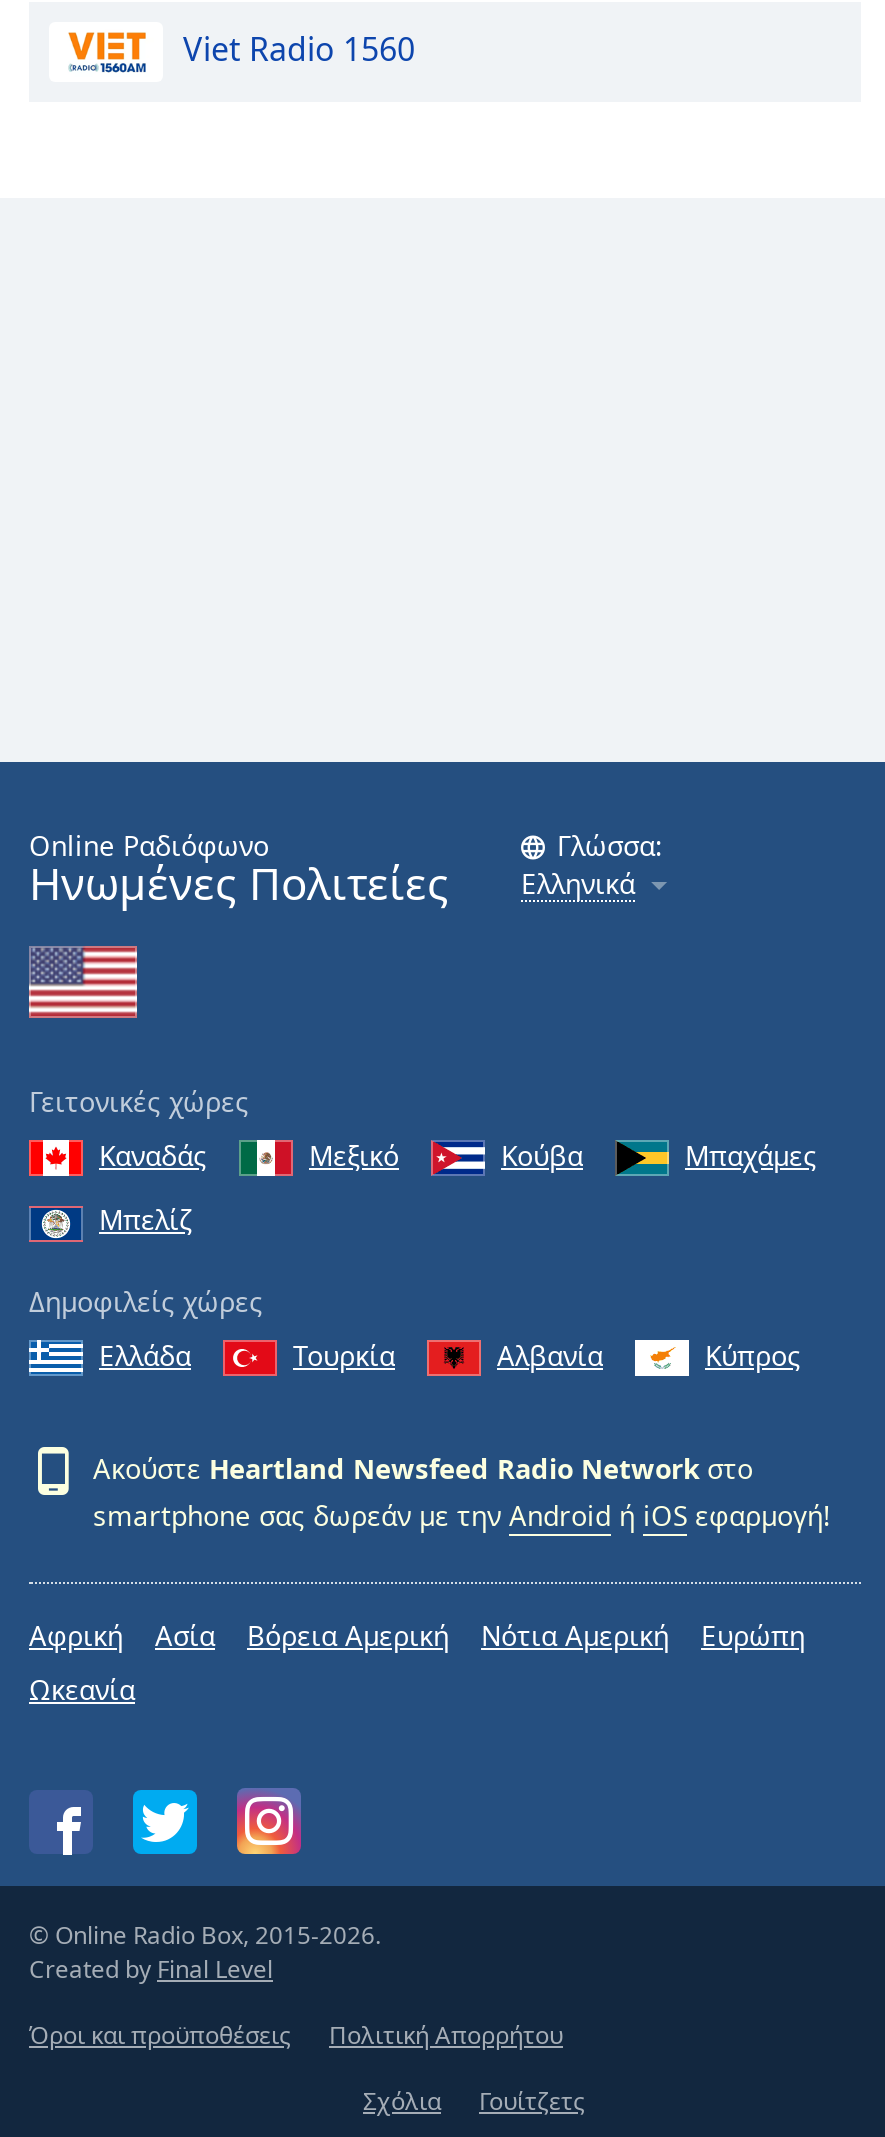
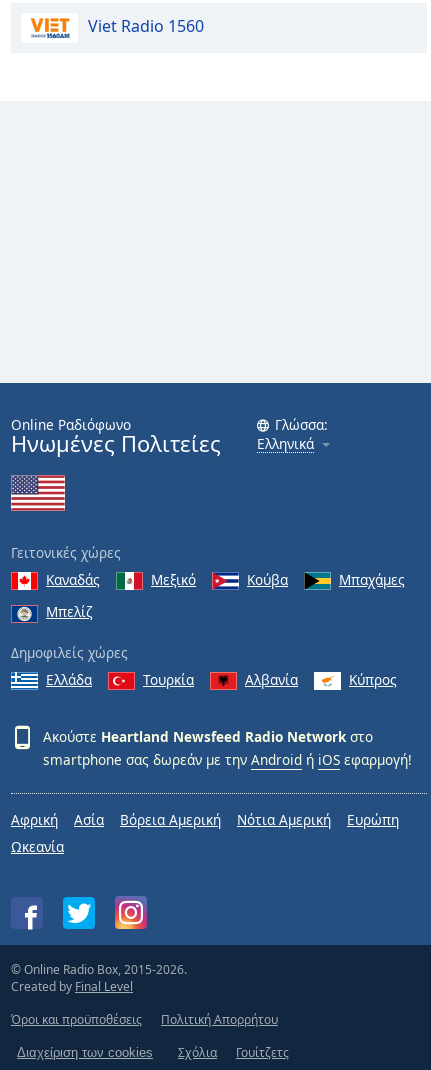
+ Διαχείριση των cookies
